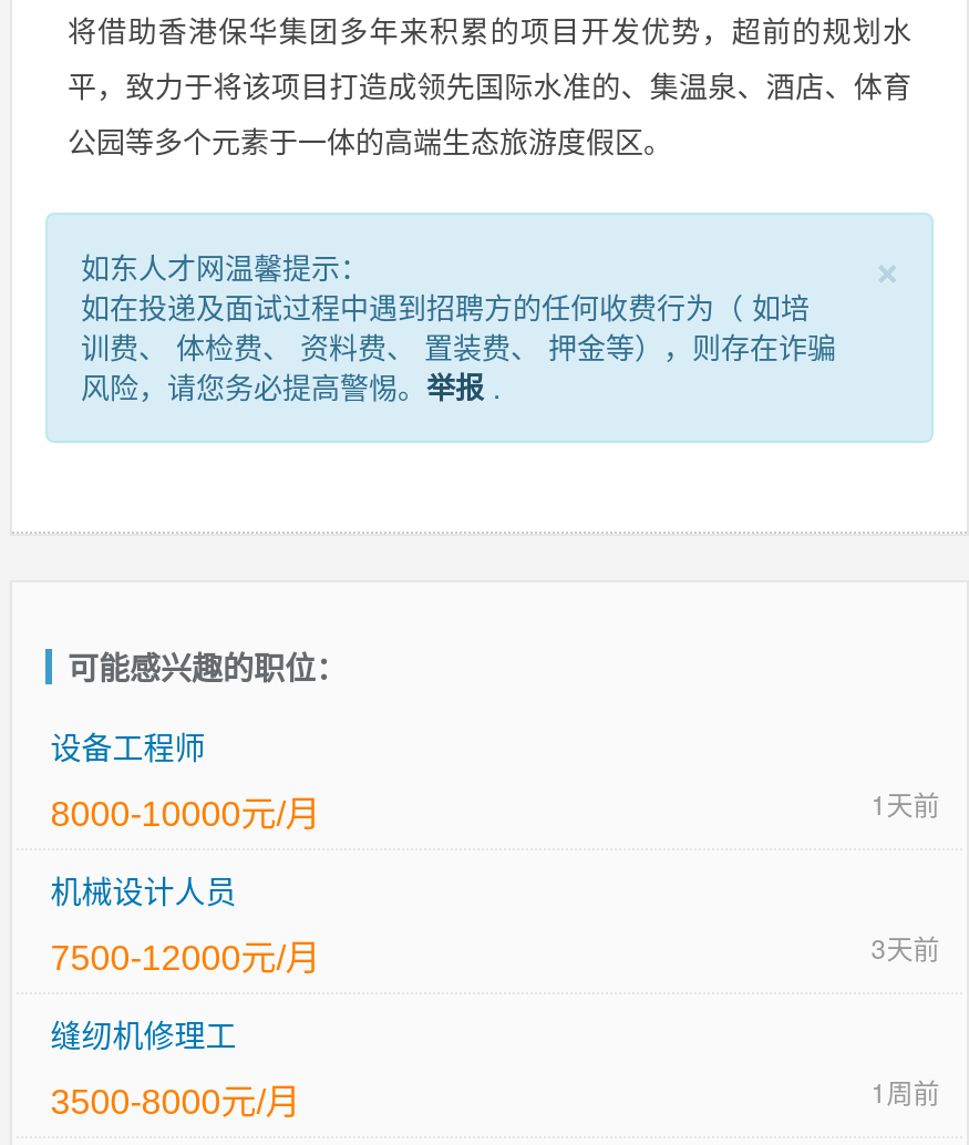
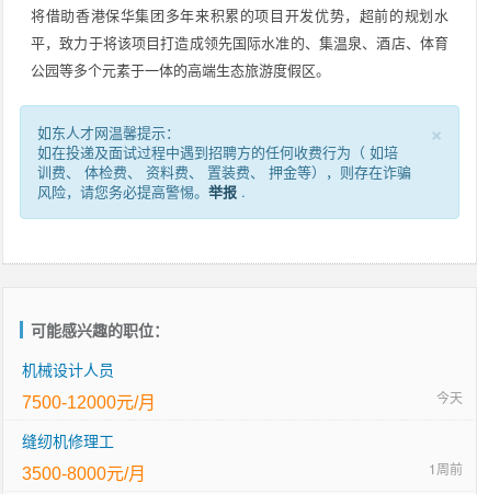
- 设备工程师
- 8000-10000元/月
- 1天前

- 3天前
+ 今天
